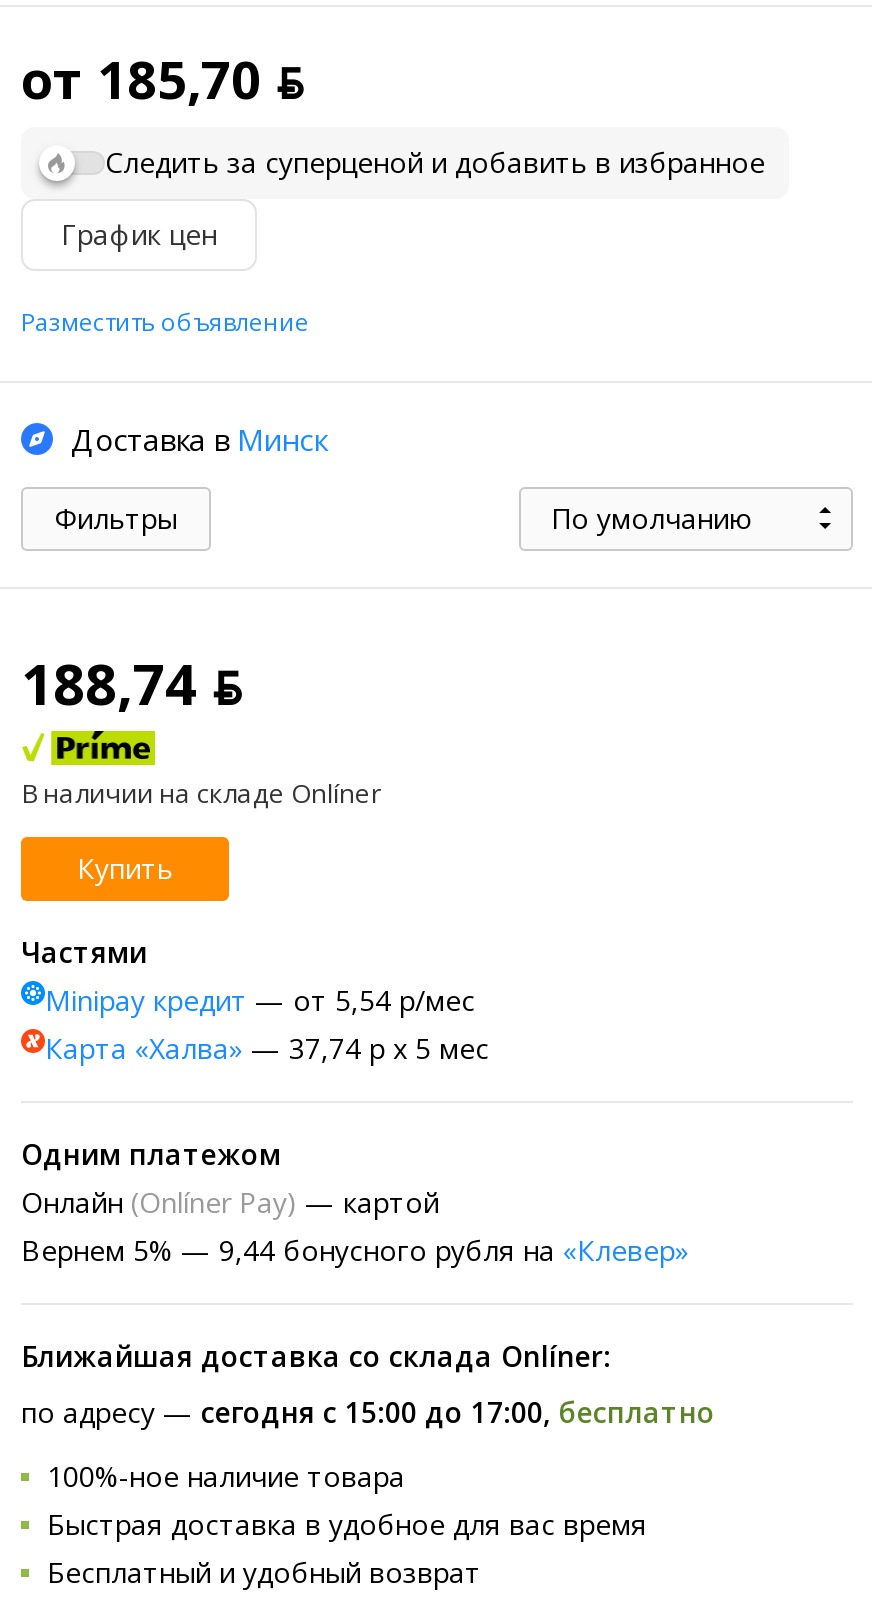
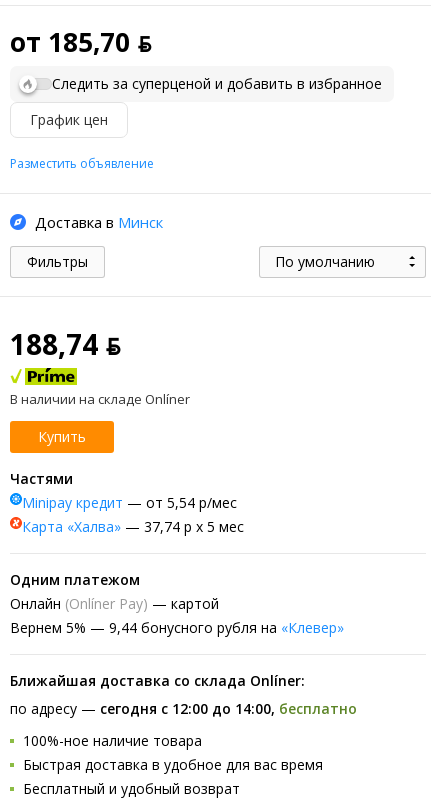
- по адресу — сегодня с 15:00 до 17:00, бесплатно
+ по адресу — сегодня с 12:00 до 14:00, бесплатно
